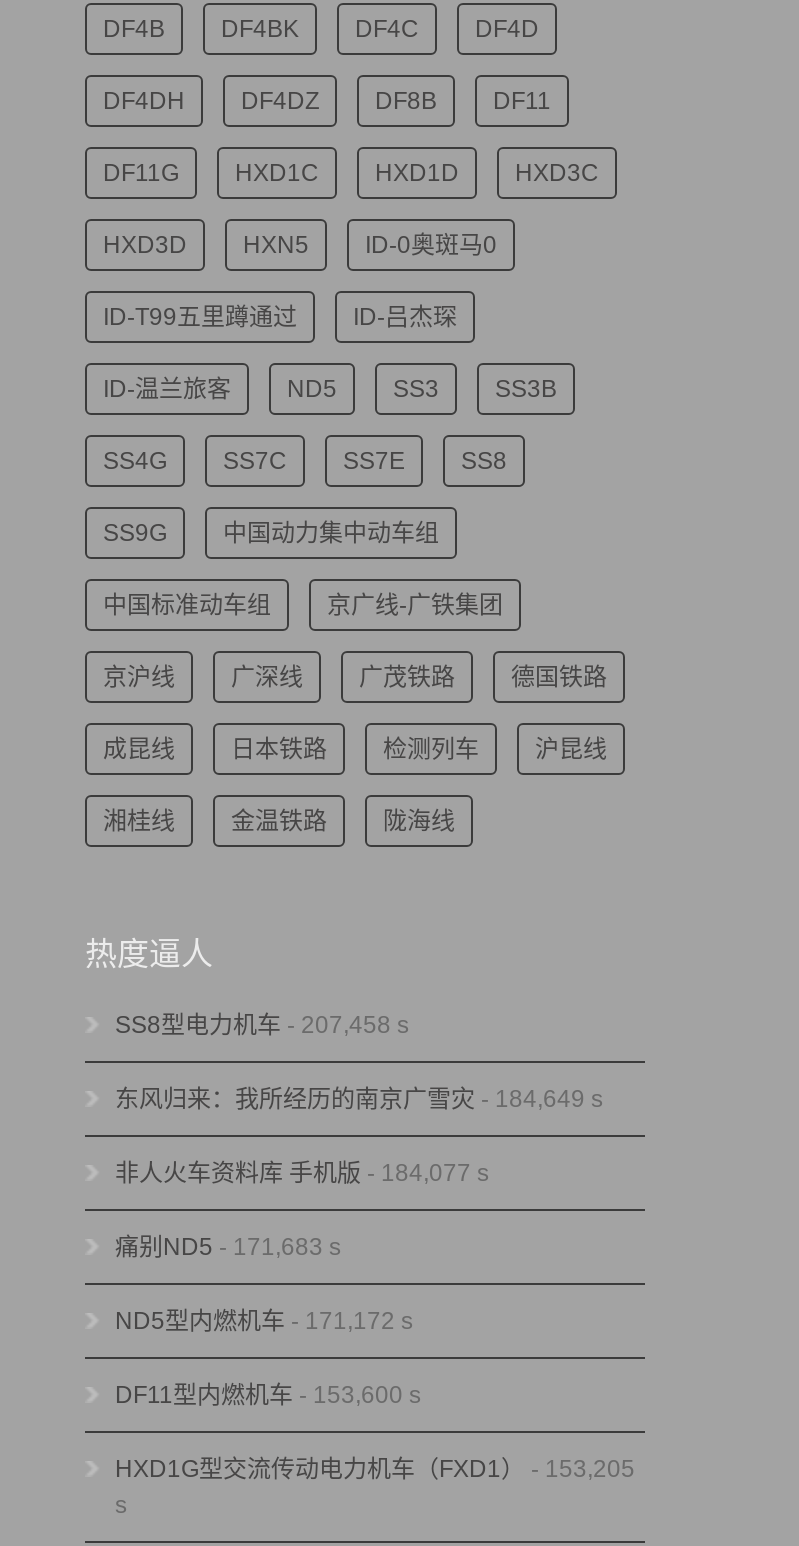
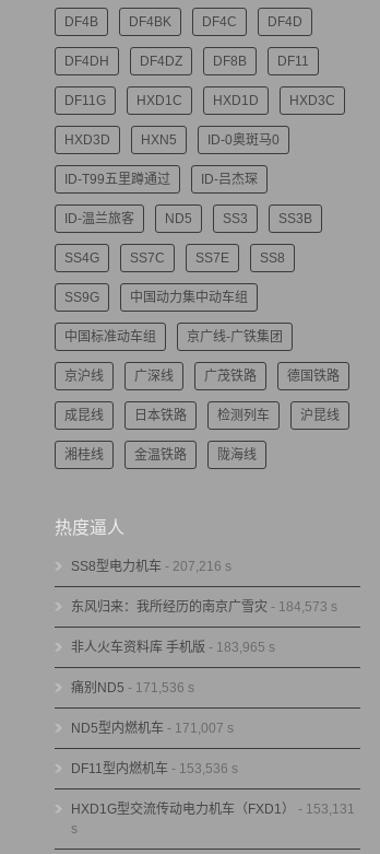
- SS8型电力机车- 207,458 s
+ SS8型电力机车- 207,216 s

- 东风归来：我所经历的南京广雪灾- 184,649 s
+ 东风归来：我所经历的南京广雪灾- 184,573 s

- 非人火车资料库 手机版- 184,077 s
+ 非人火车资料库 手机版- 183,965 s

- 痛别ND5 - 171,683 s
+ 痛别ND5 - 171,536 s

- ND5型内燃机车- 171,172 s
+ ND5型内燃机车- 171,007 s

- DF11型内燃机车- 153,600 s
+ DF11型内燃机车- 153,536 s

- HXD1G型交流传动电力机车（FXD1）- 153,205
+ HXD1G型交流传动电力机车（FXD1）- 153,131
